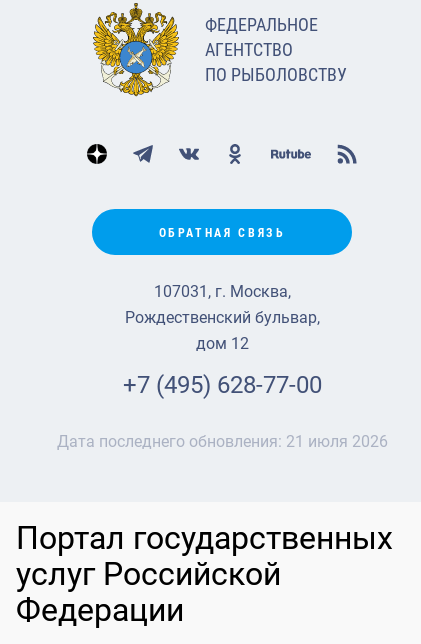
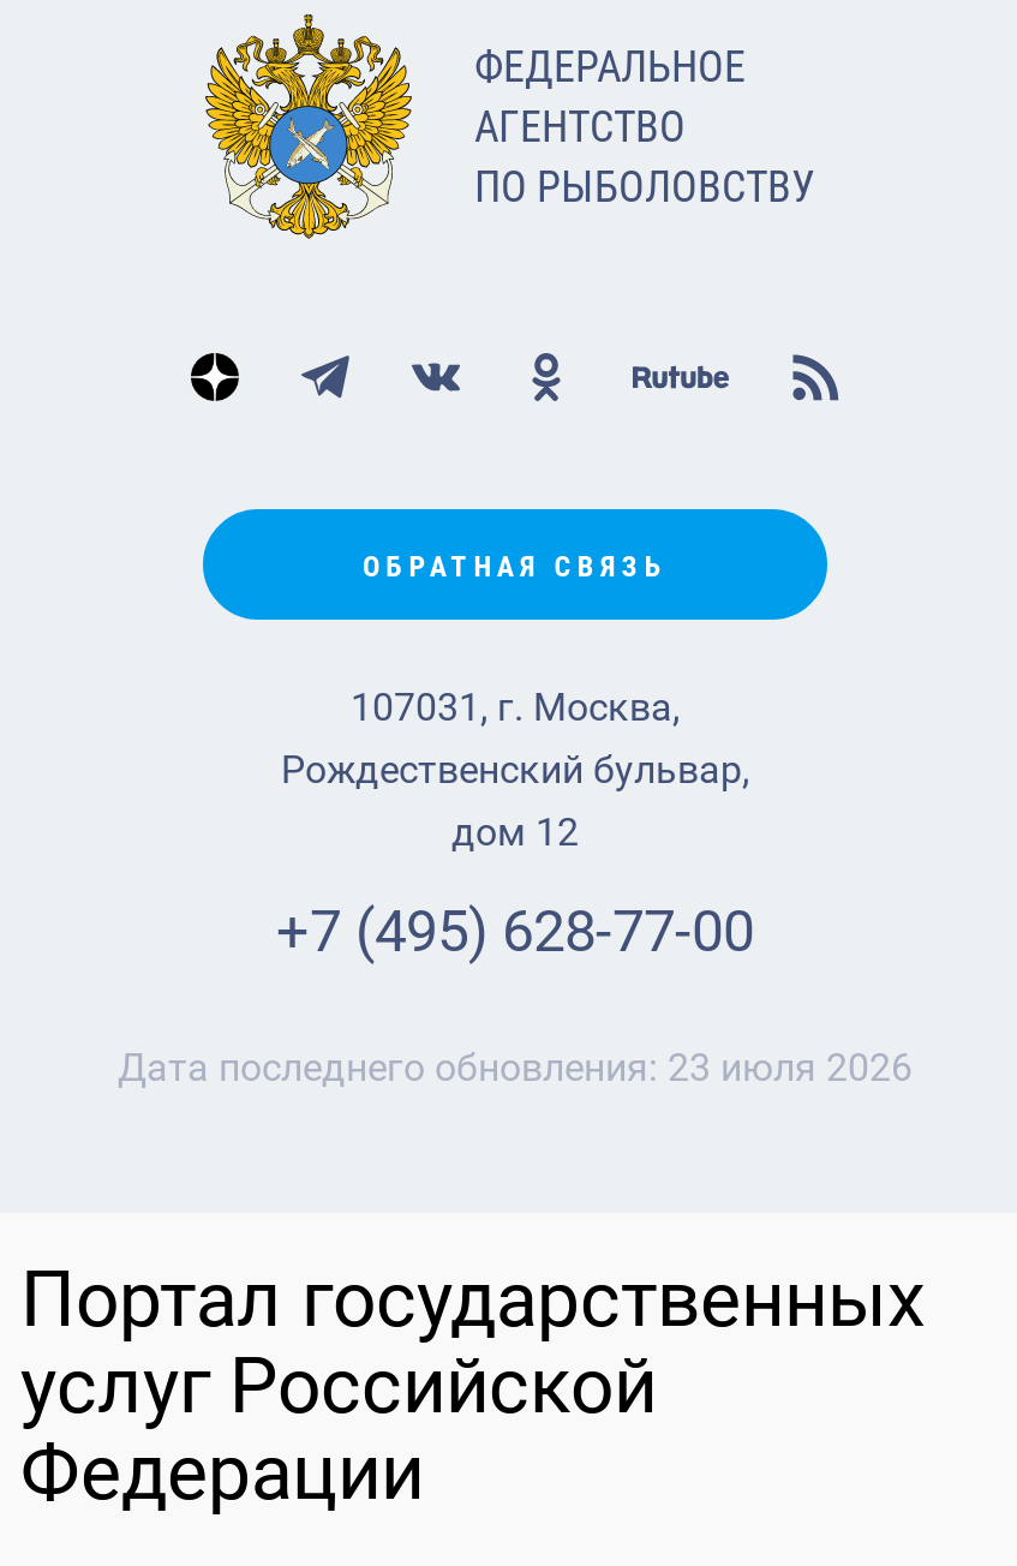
- Дата последнего обновления: 21 июля 2026
+ Дата последнего обновления: 23 июля 2026
